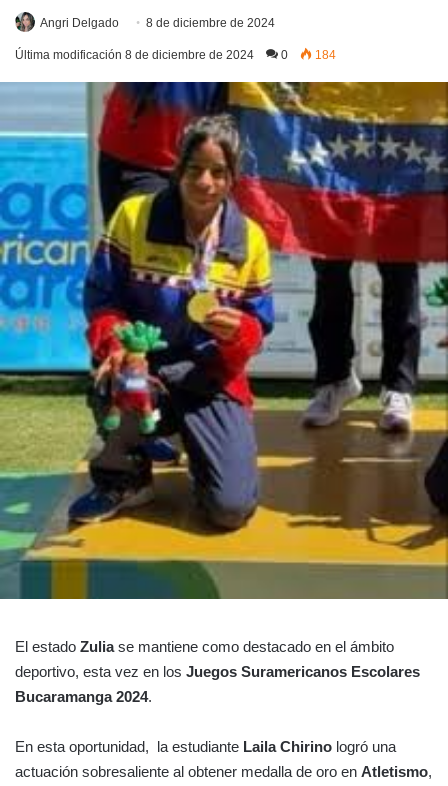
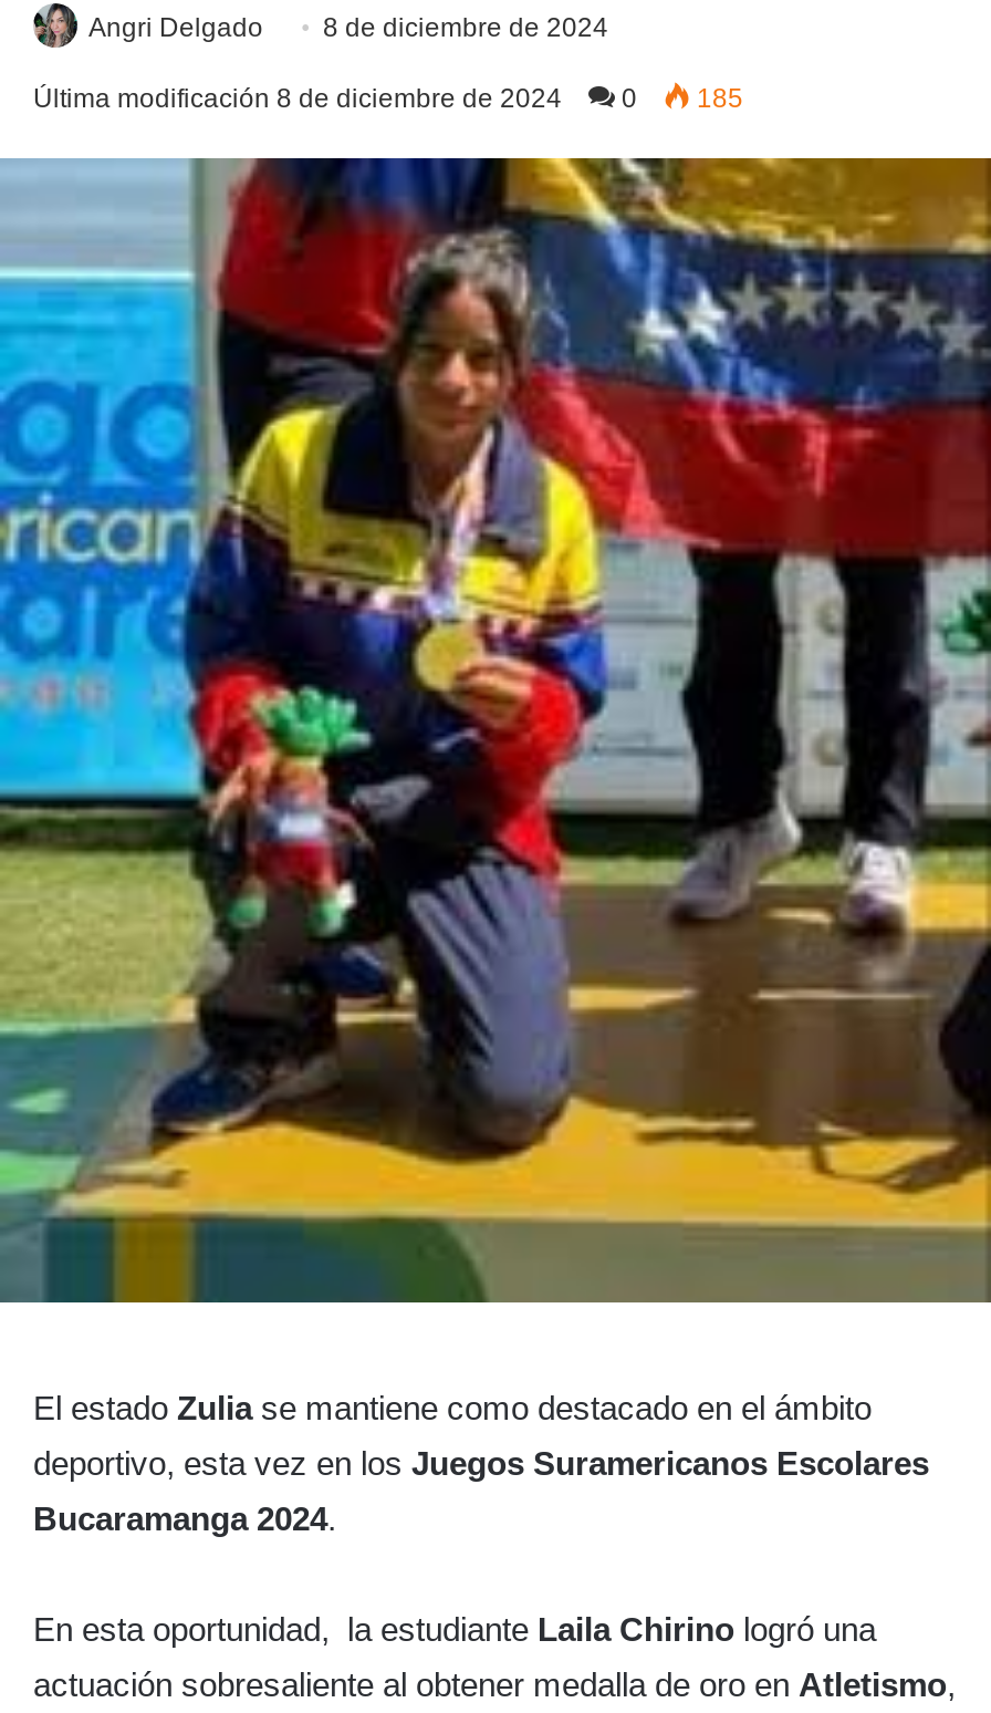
- Última modificación 8 de diciembre de 2024 0 184
+ Última modificación 8 de diciembre de 2024 0 185
